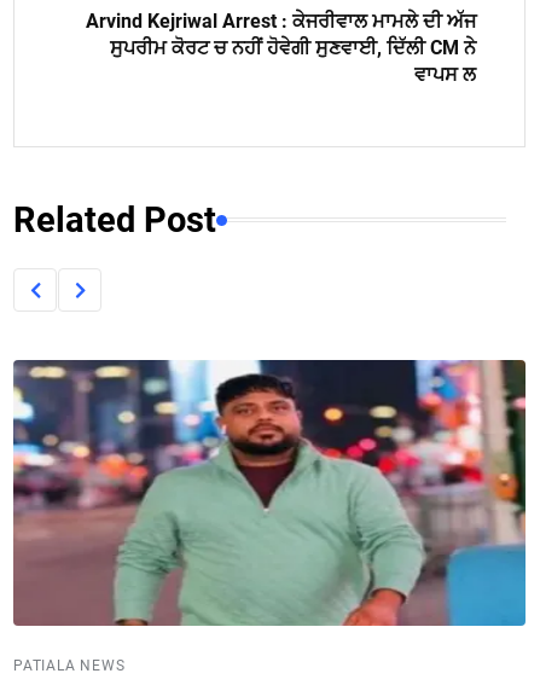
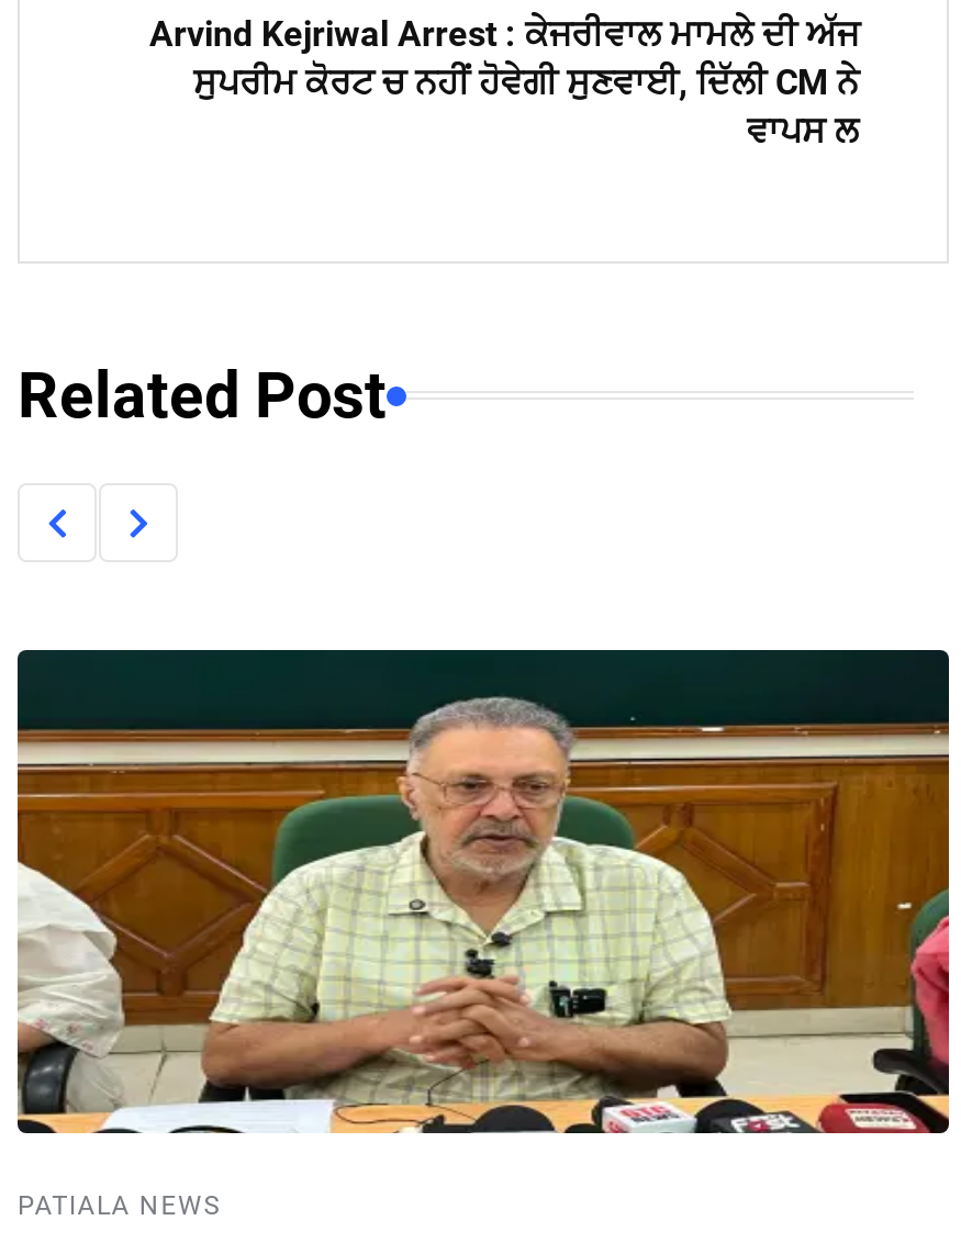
- [image]
+ [image]
